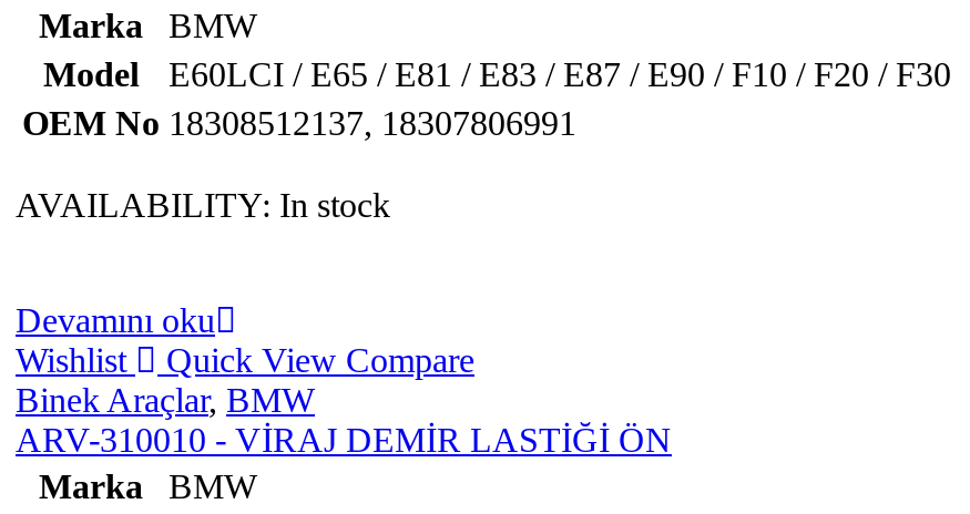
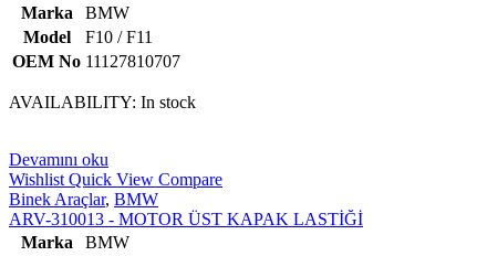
- E60LCI / E65 / E81 / E83 / E87 / E90 / F10 / F20 / F30
- OEM No 18308512137, 18307806991
+ F10 / F11
+ OEM No 11127810707

- ARV-310010 - VİRAJ DEMİR LASTİĞİ ÖN
+ ARV-310013 - MOTOR ÜST KAPAK LASTİĞİ
